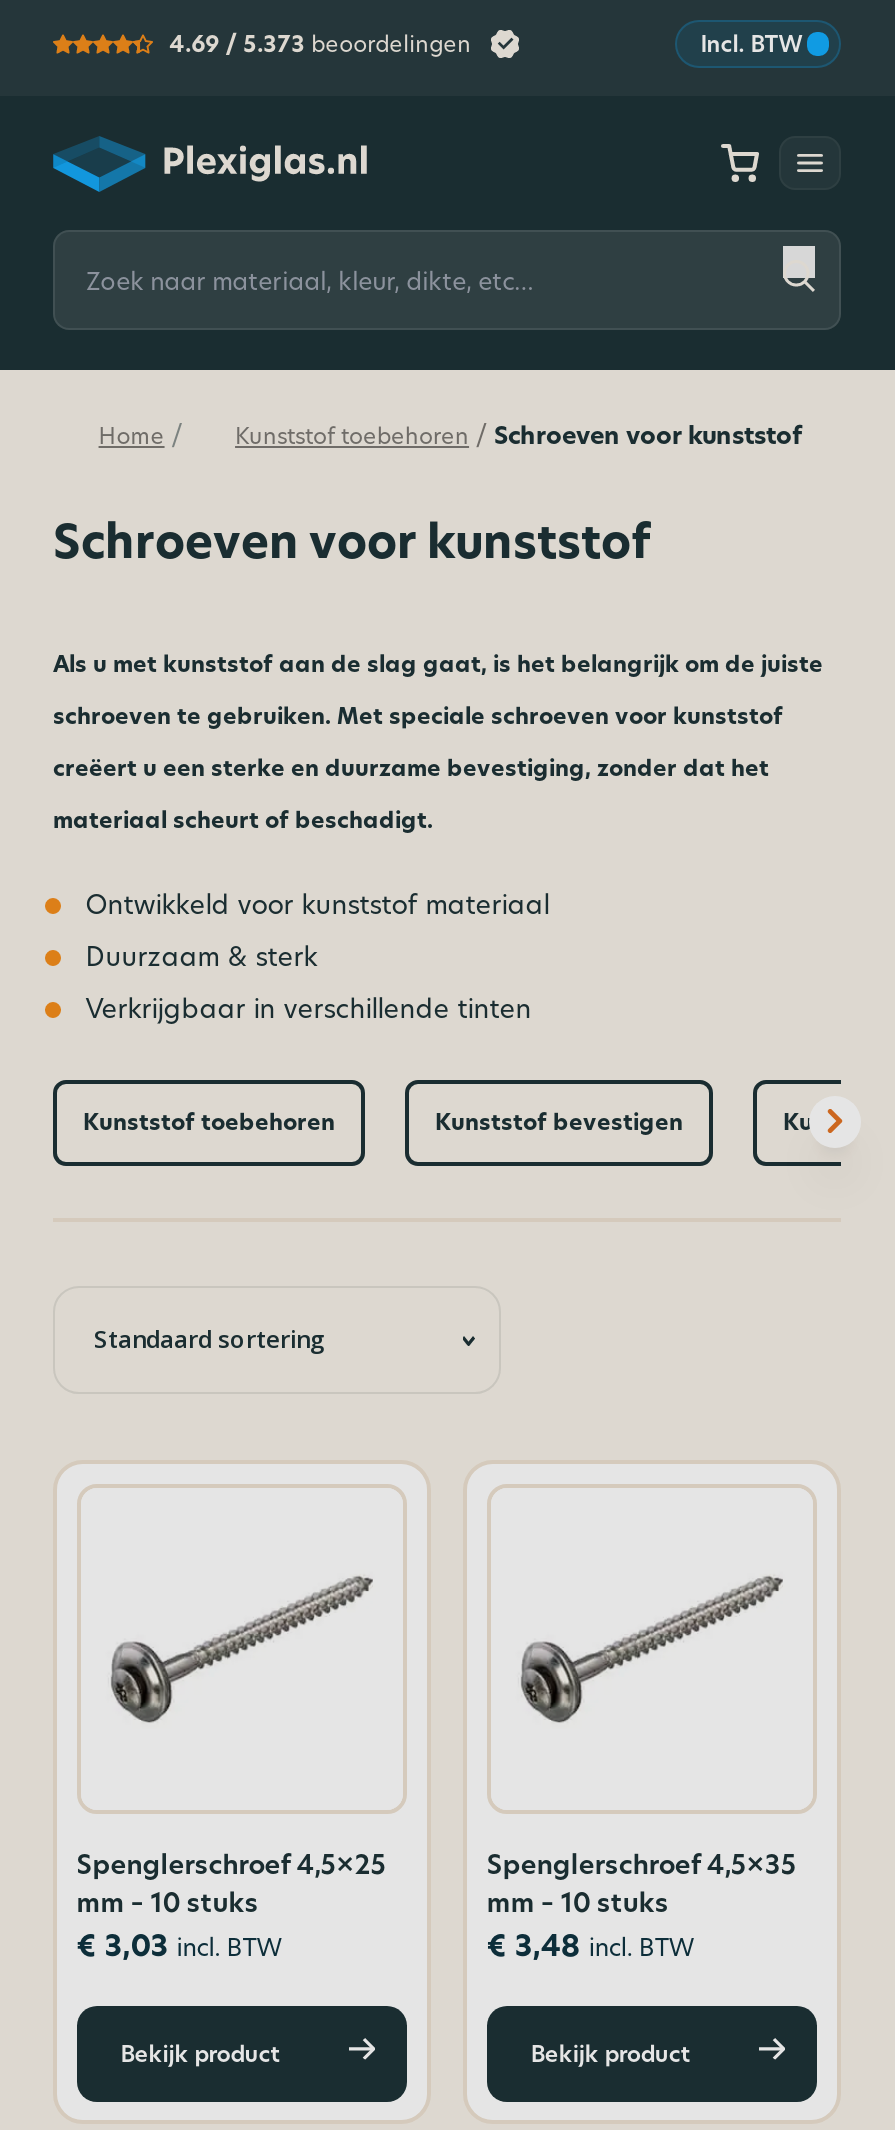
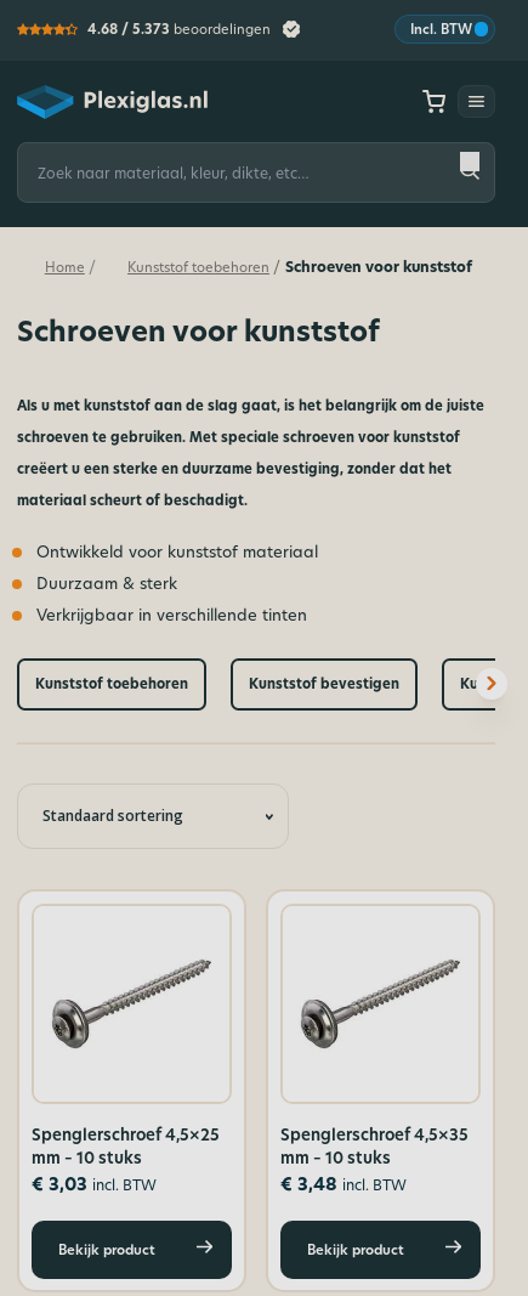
- 4.69 / 5.373 beoordelingen
+ 4.68 / 5.373 beoordelingen
